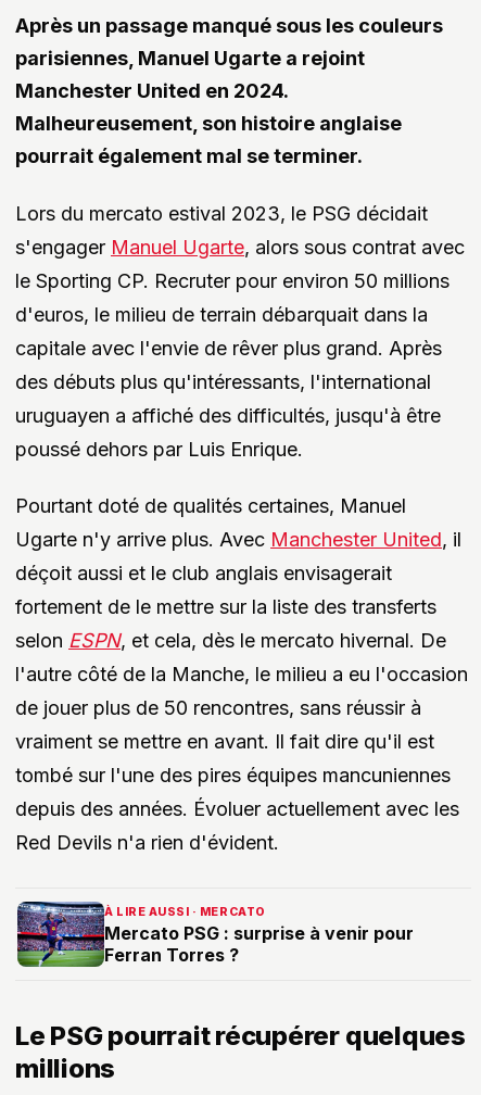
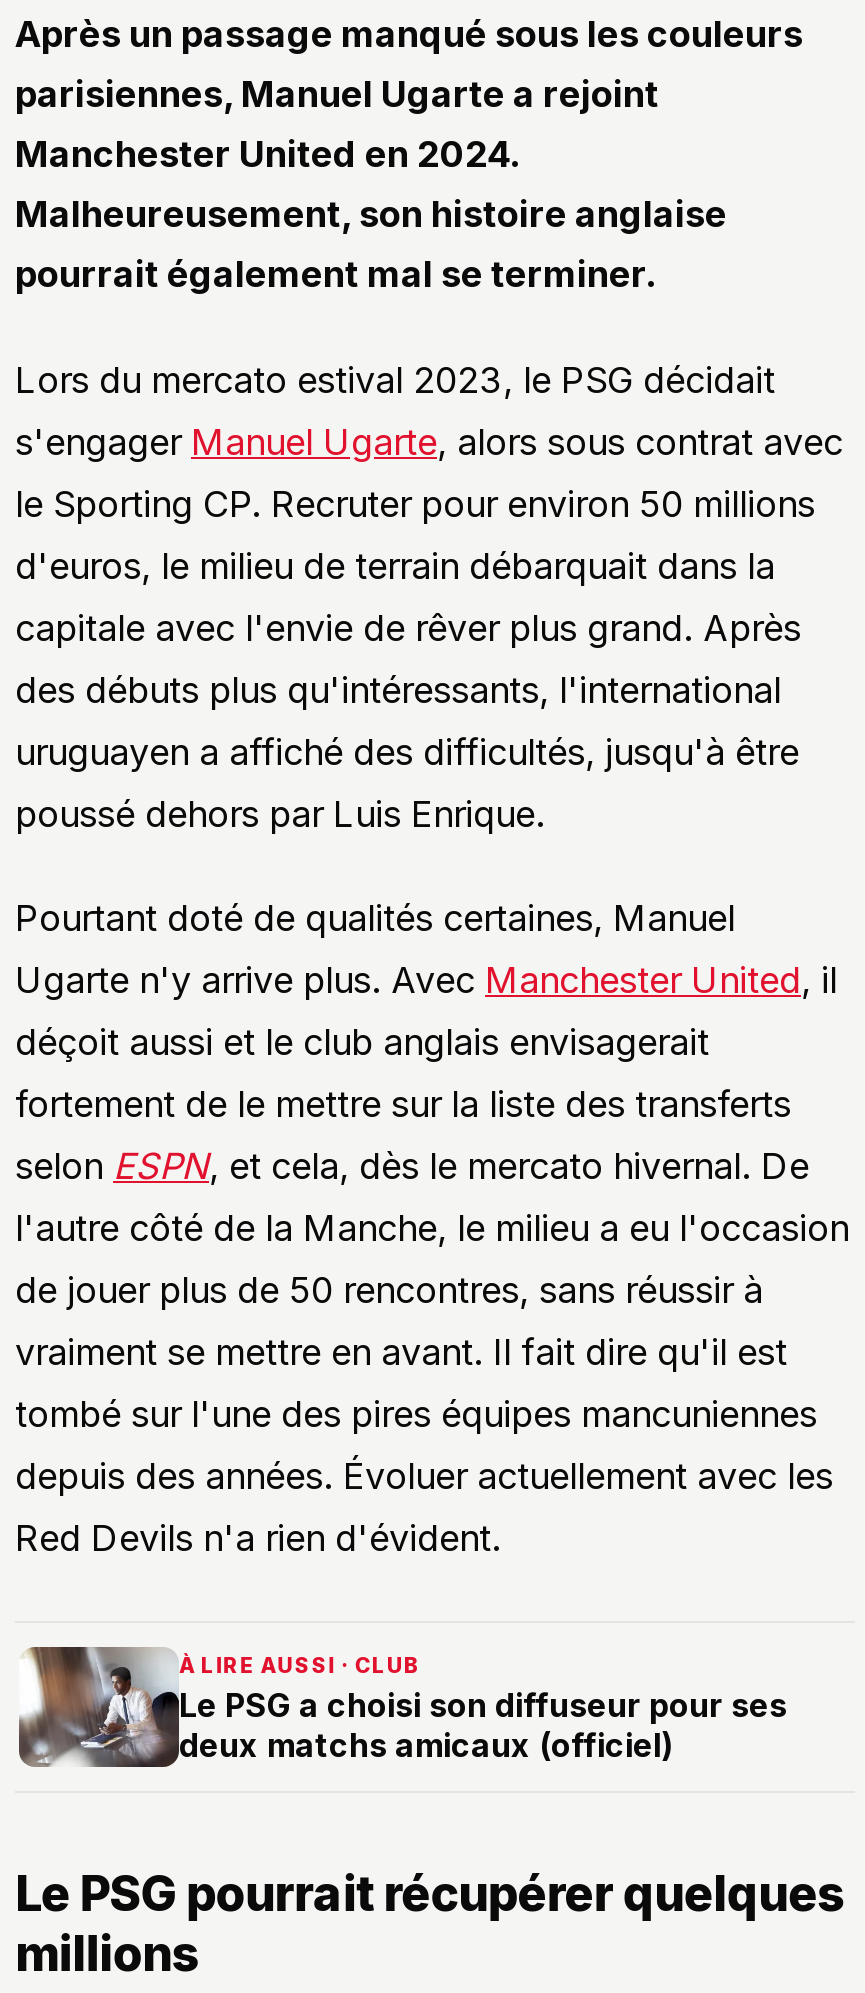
- [image]
- À LIRE AUSSI · MERCATO
- Mercato PSG : surprise à venir pour
- Ferran Torres ?
+ [image]
+ À LIRE AUSSI · CLUB
+ Le PSG a choisi son diffuseur pour ses
+ deux matchs amicaux (officiel)
